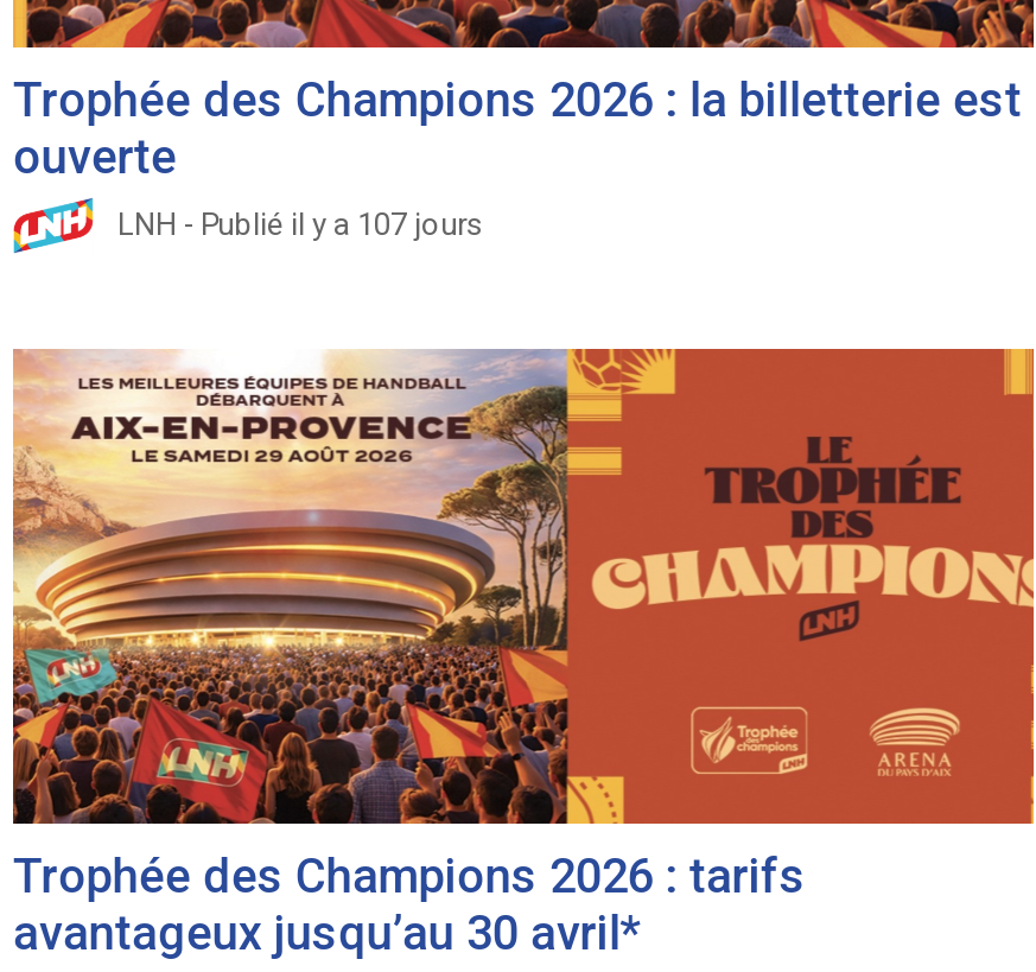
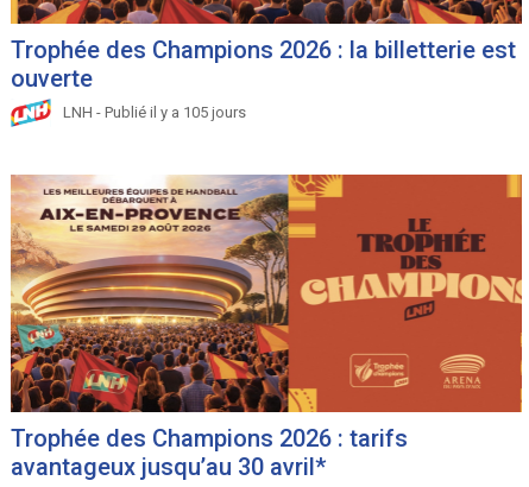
- LNH - Publié il y a 107 jours
+ LNH - Publié il y a 105 jours
